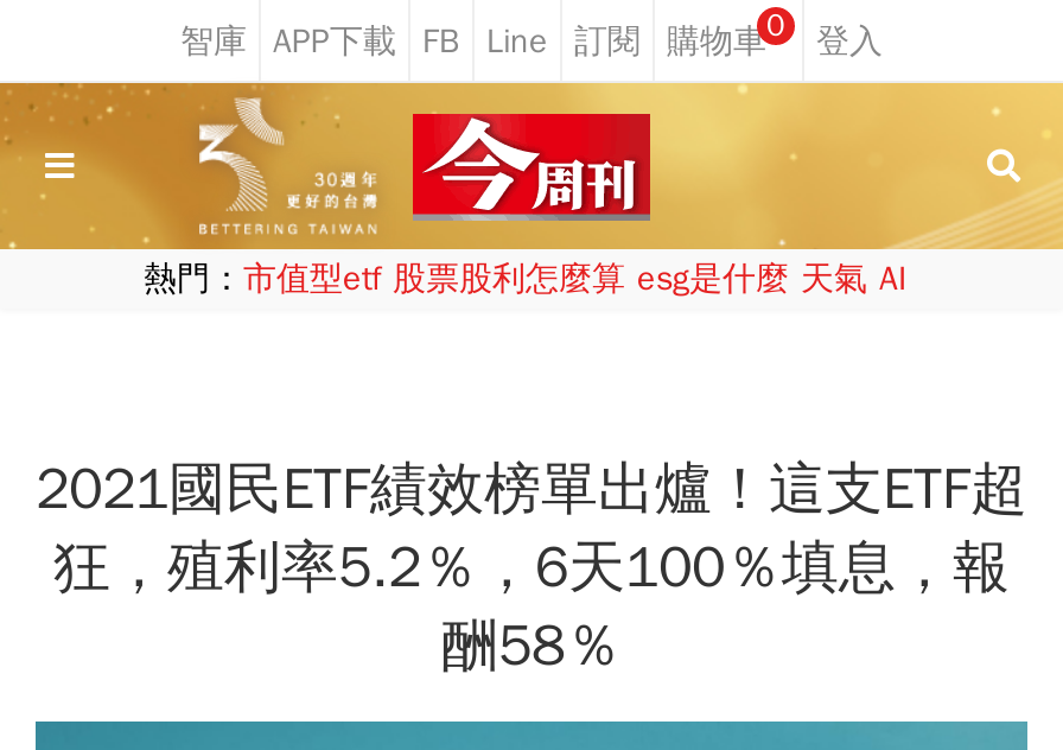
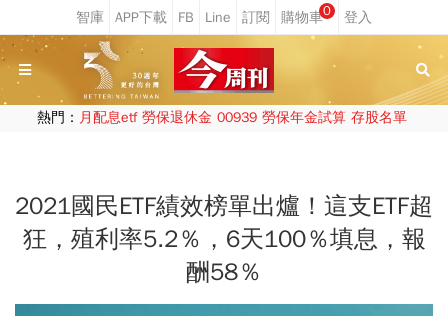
- 熱門：市值型etf 股票股利怎麼算 esg是什麼 天氣 AI
+ 熱門：月配息etf 勞保退休金 00939 勞保年金試算 存股名單
